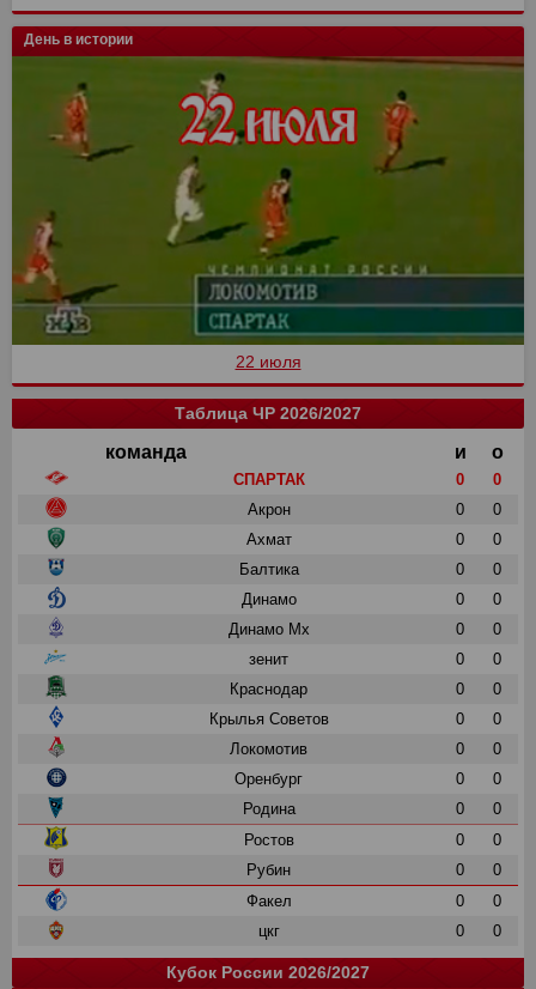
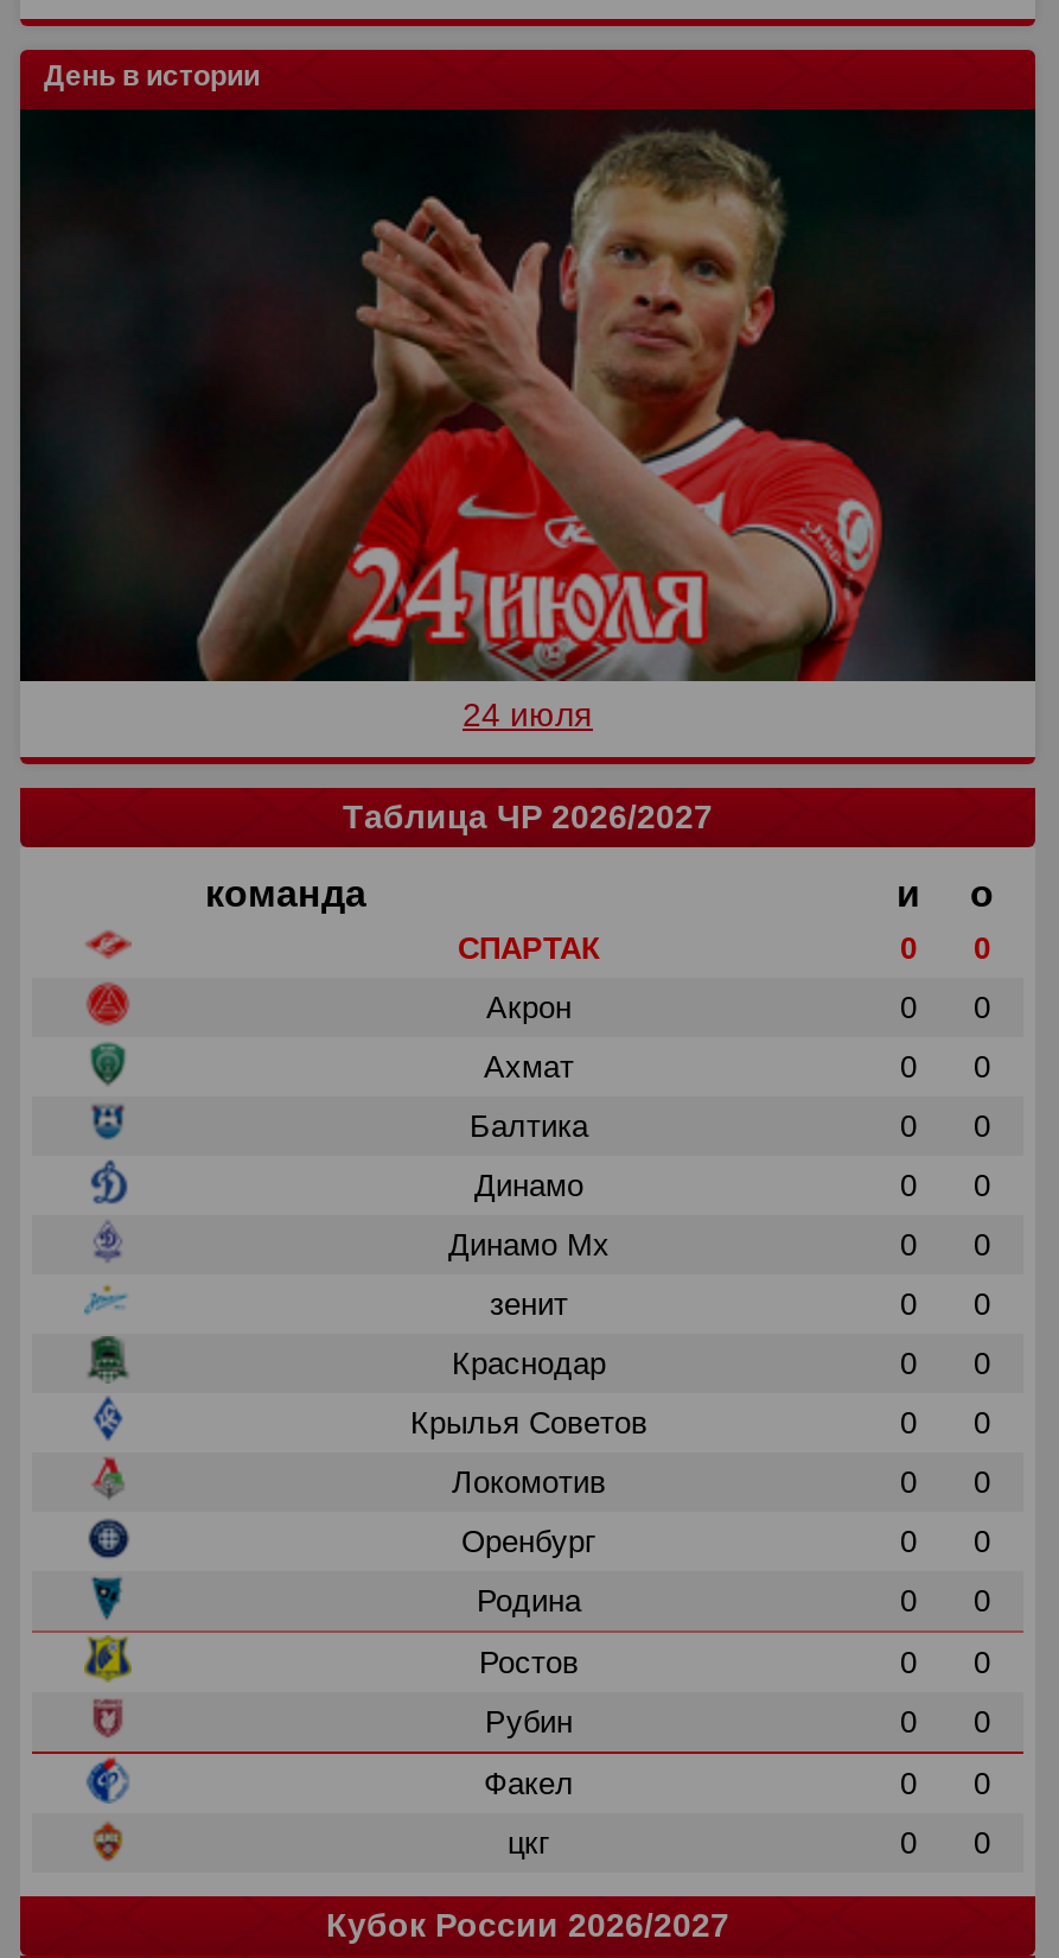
- [image]
- 22 июля
+ [image]
+ 24 июля
